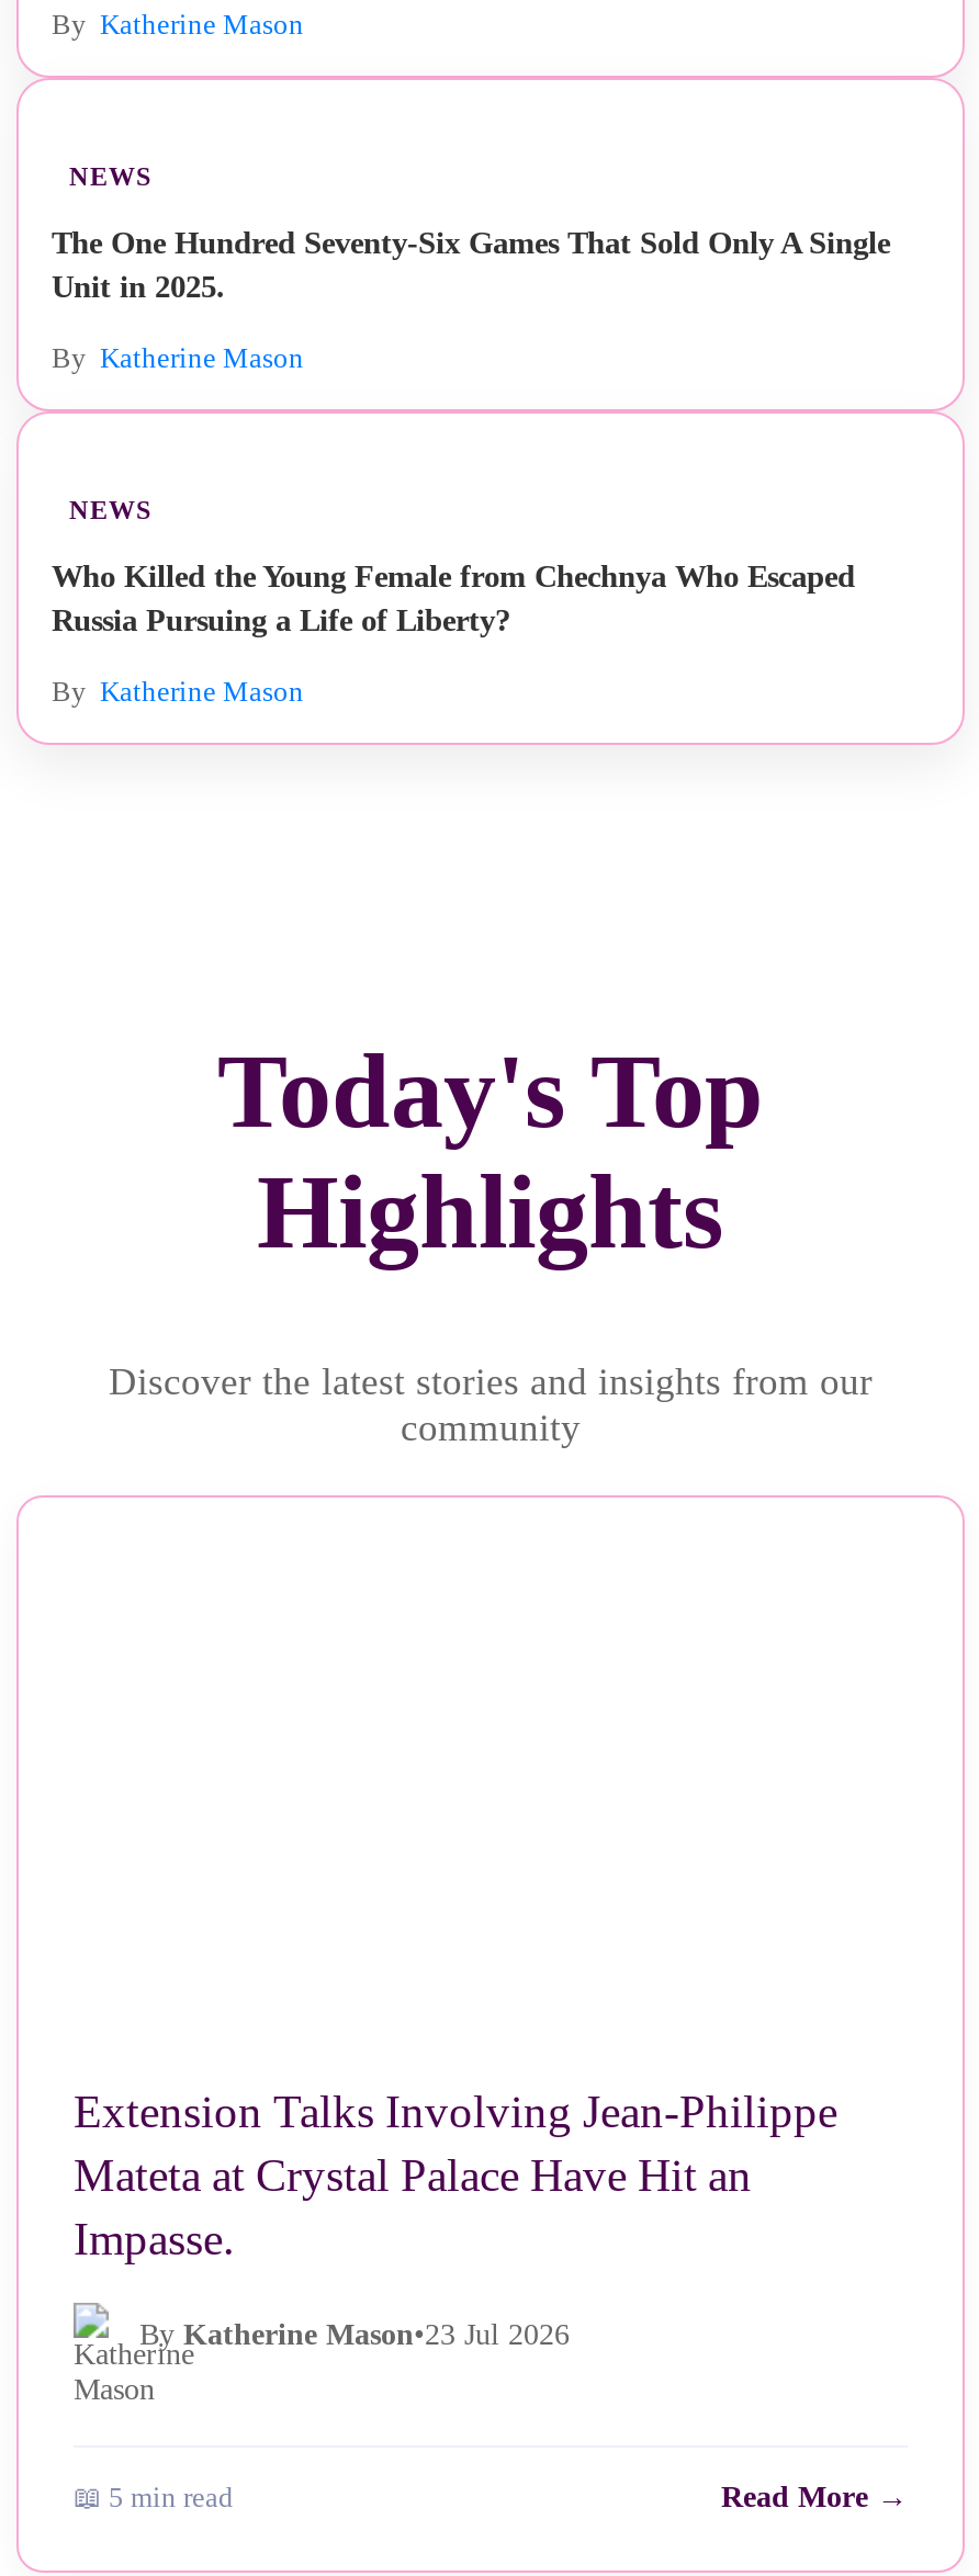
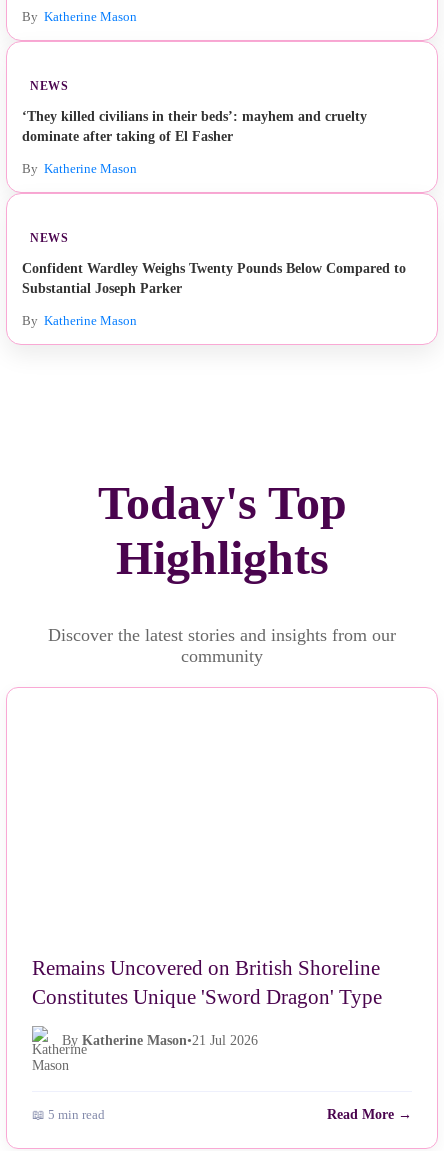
- The One Hundred Seventy-Six Games That Sold Only A Single
- Unit in 2025.
+ ‘They killed civilians in their beds’: mayhem and cruelty
+ dominate after taking of El Fasher

- Who Killed the Young Female from Chechnya Who Escaped
- Russia Pursuing a Life of Liberty?
+ Confident Wardley Weighs Twenty Pounds Below Compared to
+ Substantial Joseph Parker

- Extension Talks Involving Jean-Philippe
- Mateta at Crystal Palace Have Hit an
- Impasse.
+ Remains Uncovered on British Shoreline
+ Constitutes Unique 'Sword Dragon' Type

- By Katherine Mason•23 Jul 2026
+ By Katherine Mason•21 Jul 2026
